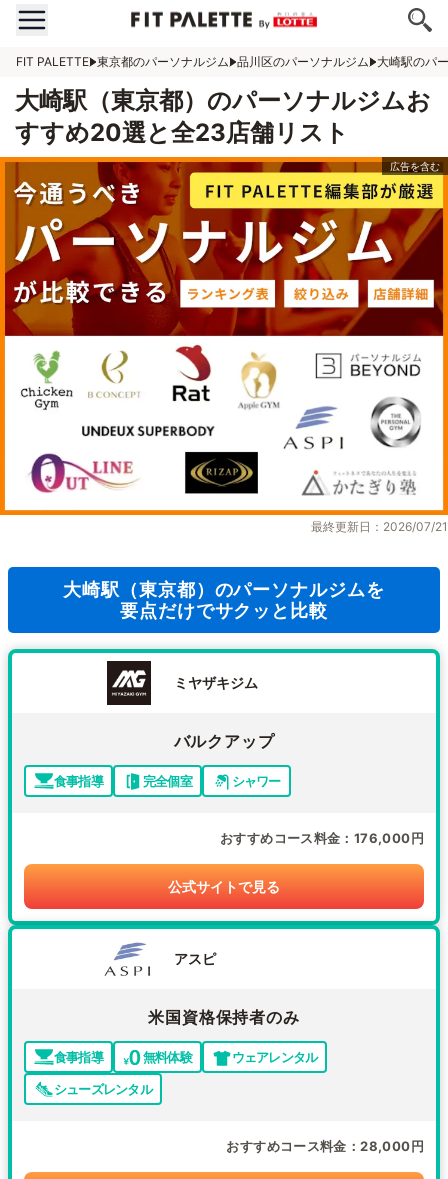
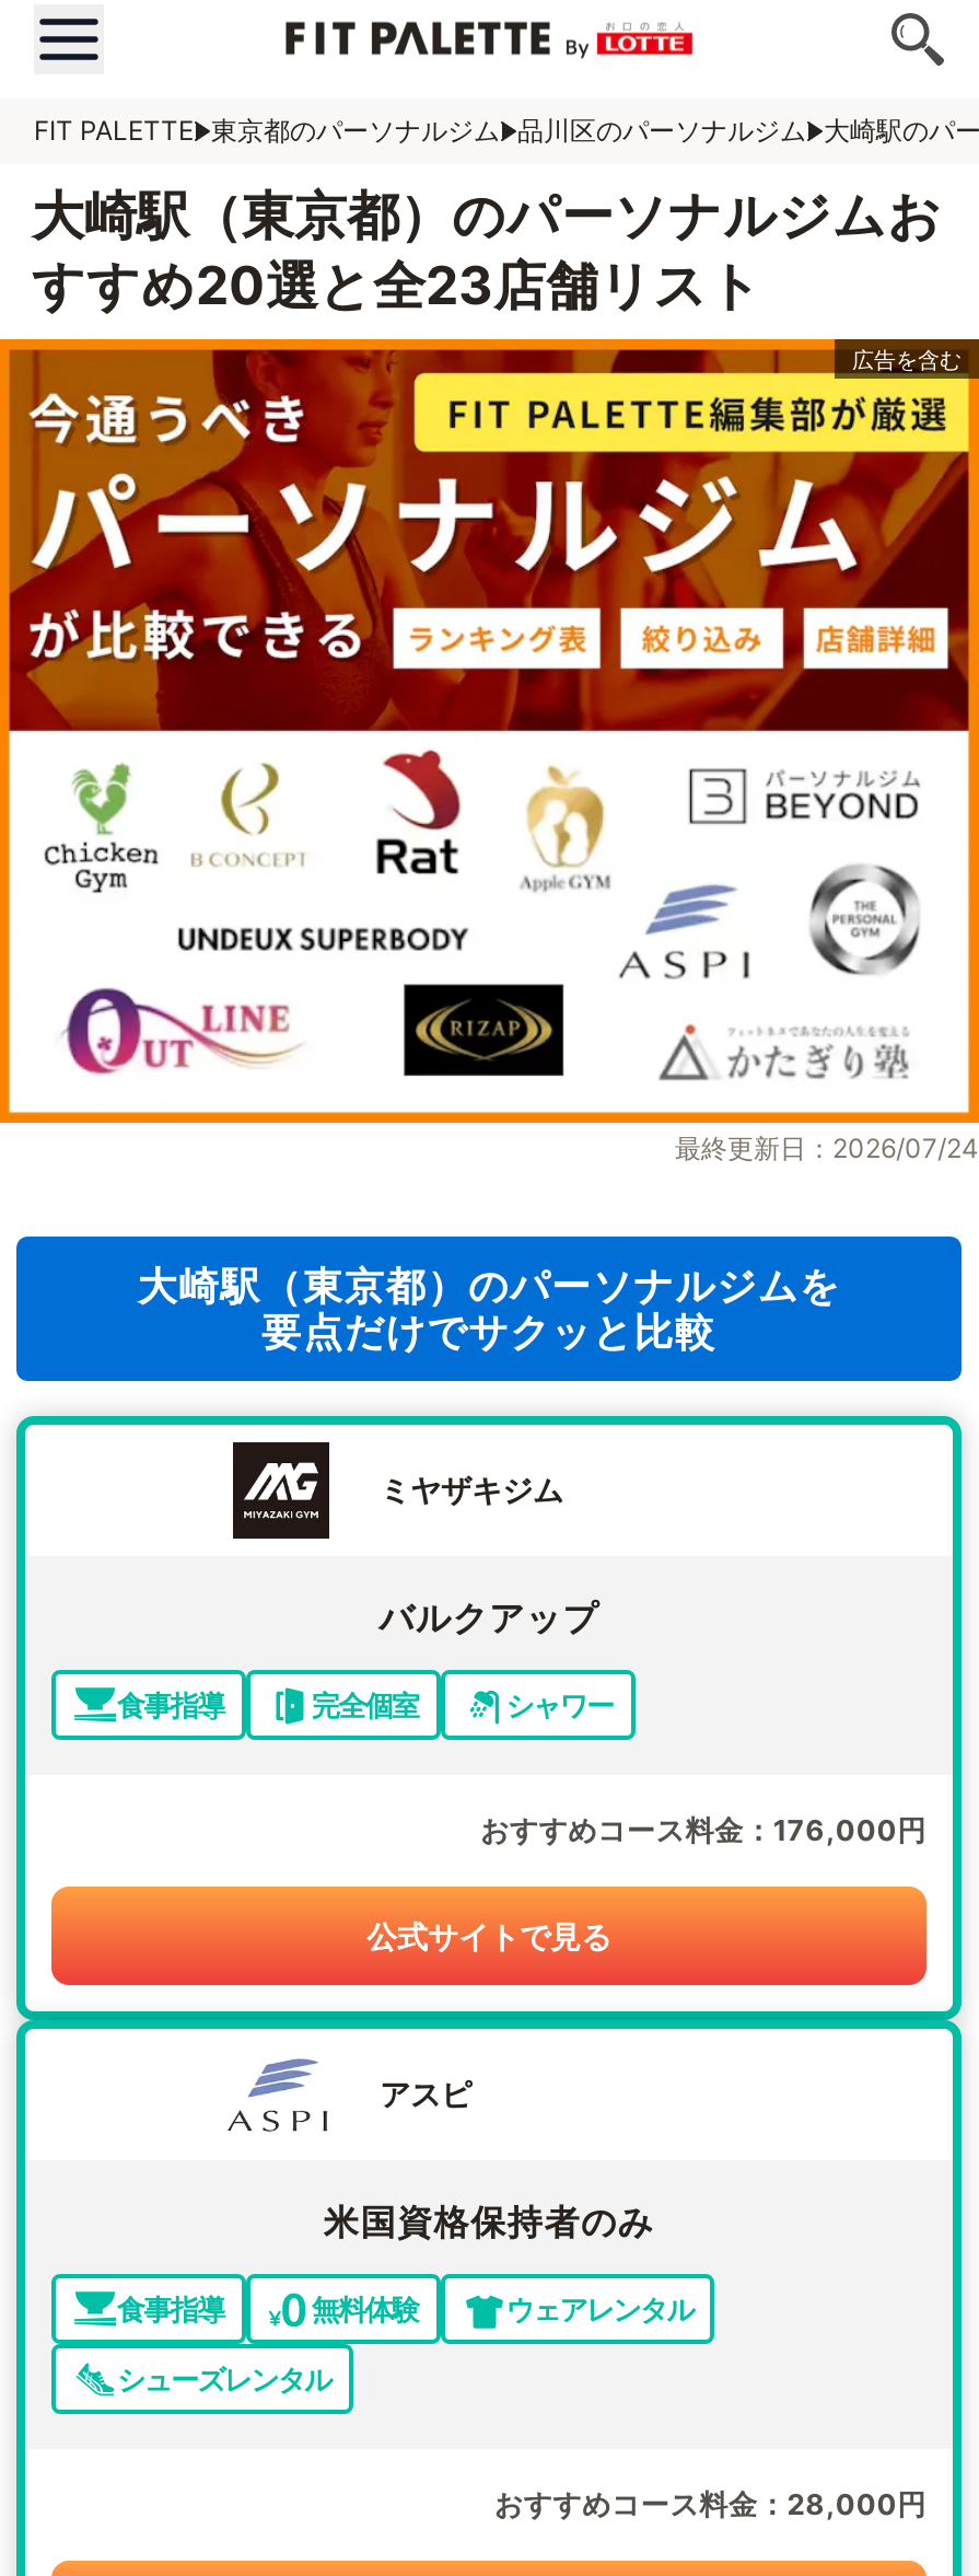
- 最終更新日：2026/07/21
+ 最終更新日：2026/07/24
